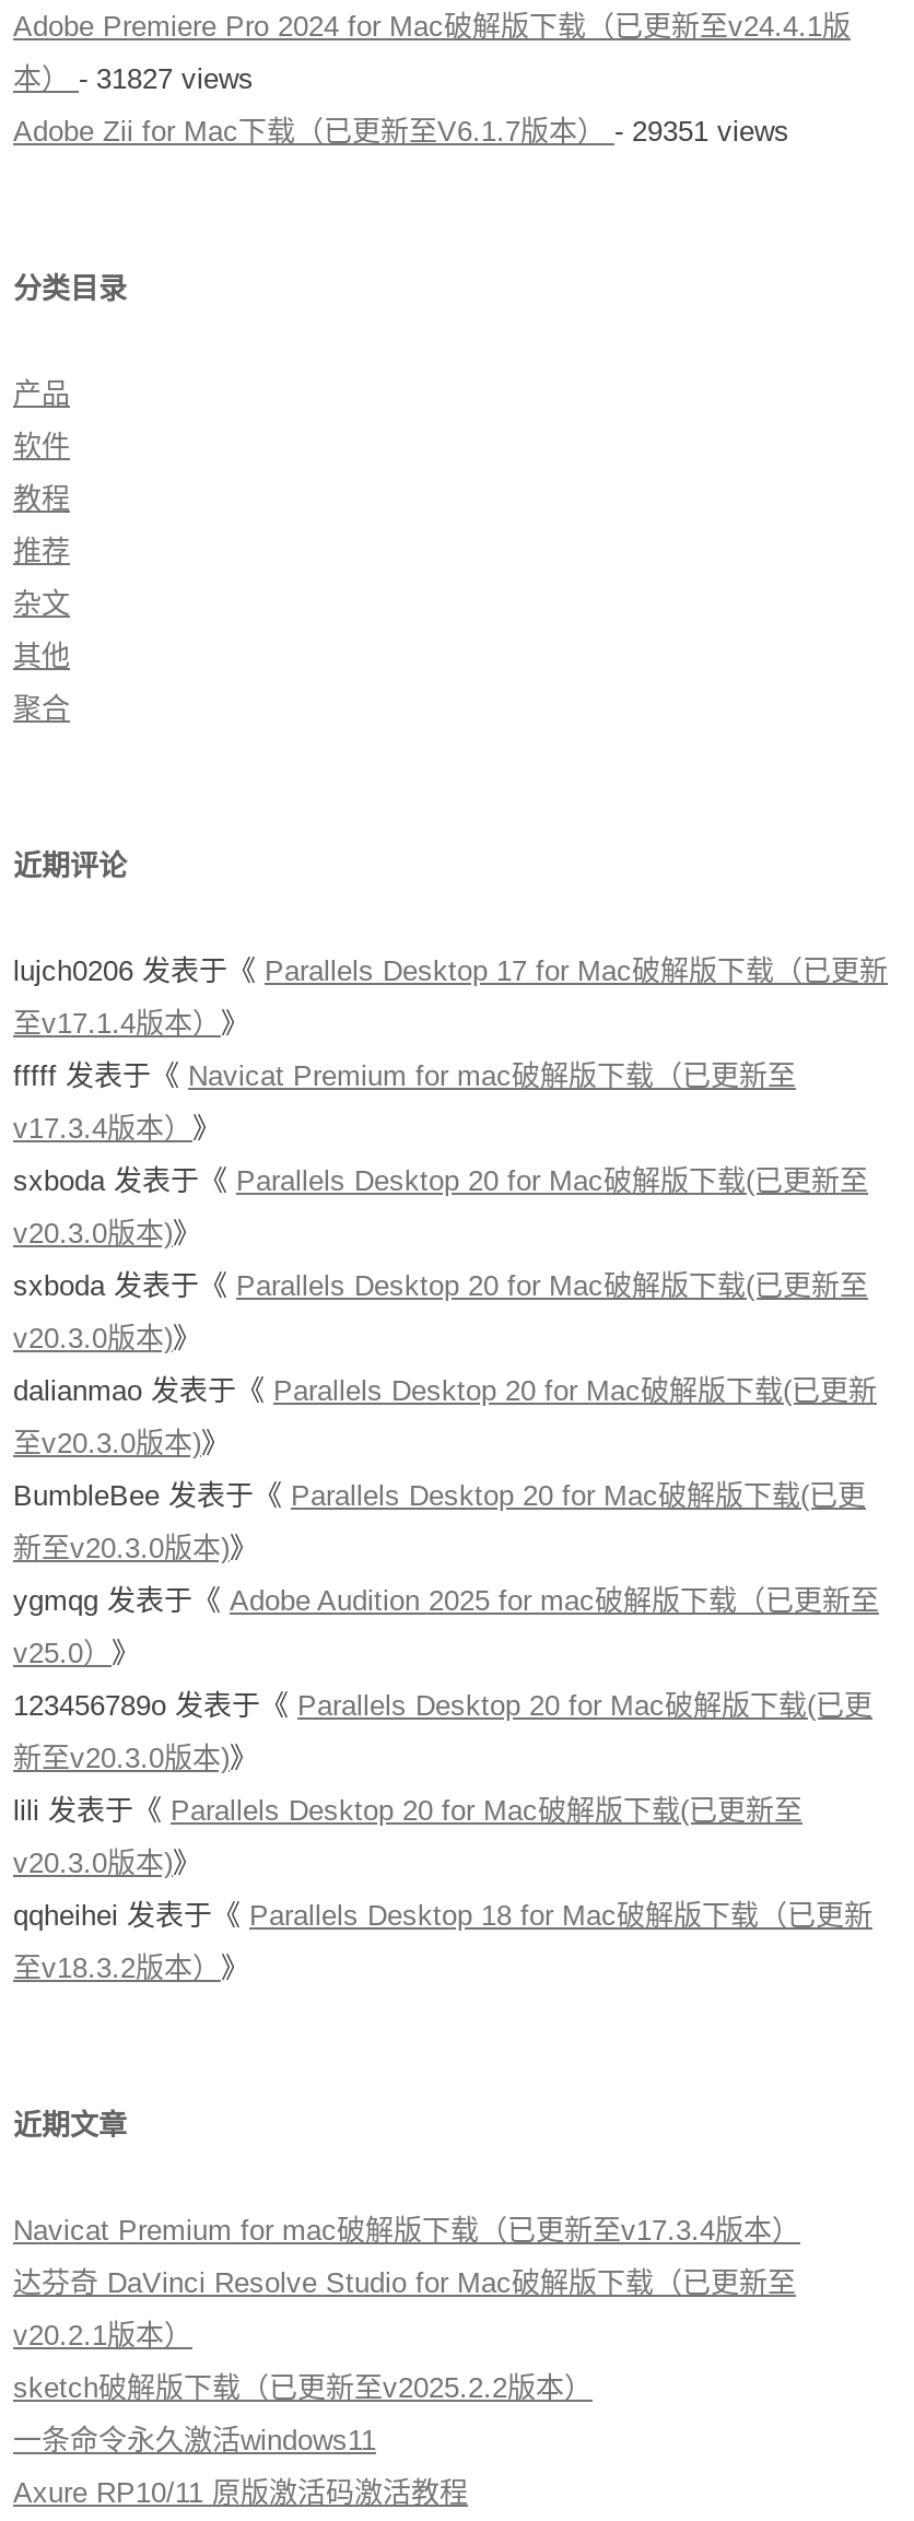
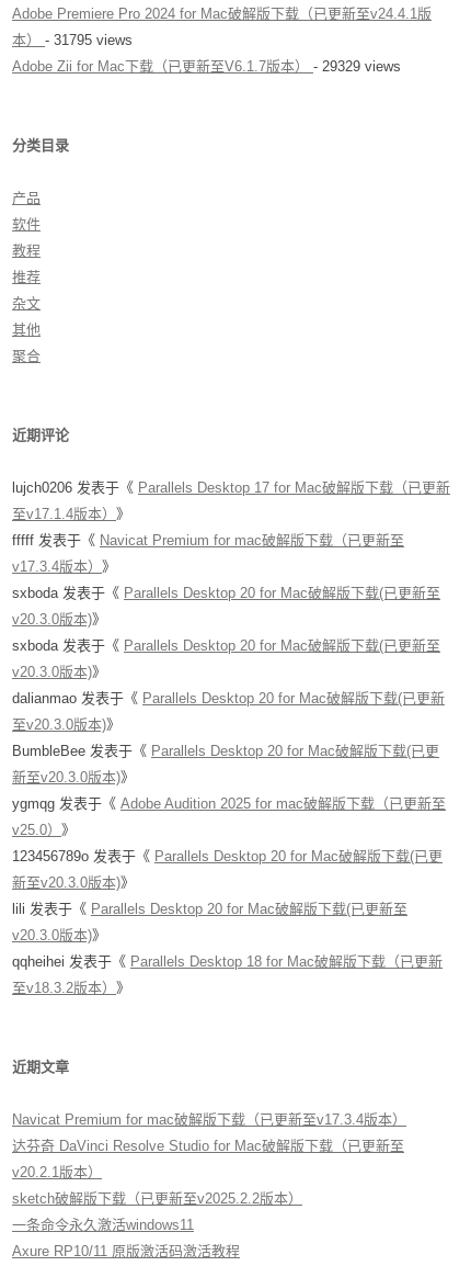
- 本）- 31827 views
+ 本）- 31795 views

- Adobe Zii for Mac下载（已更新至V6.1.7版本）- 29351 views
+ Adobe Zii for Mac下载（已更新至V6.1.7版本）- 29329 views
